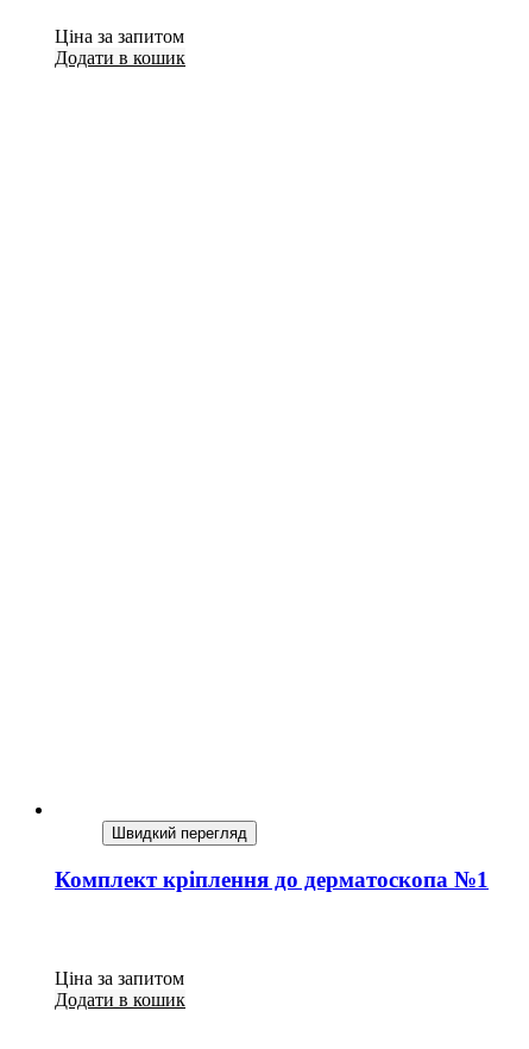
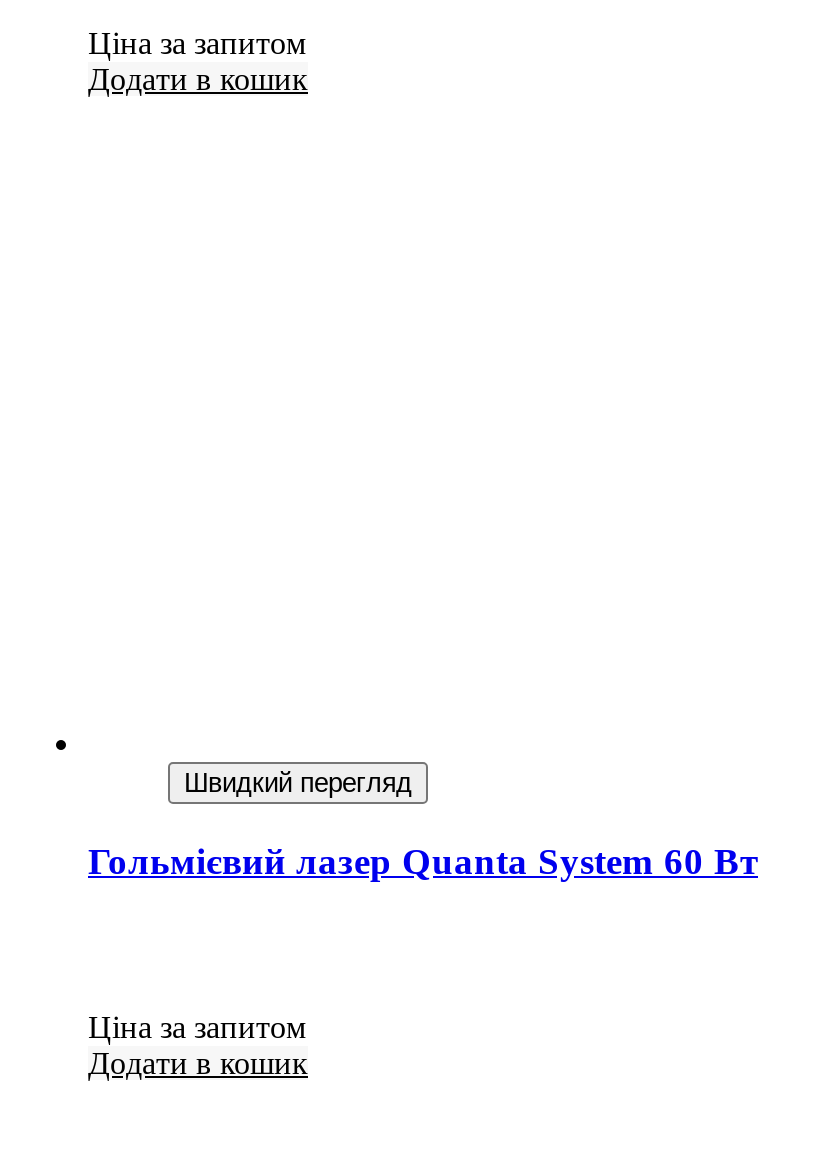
- Комплект кріплення до дерматоскопа №1
+ Гольмієвий лазер Quanta System 60 Вт
